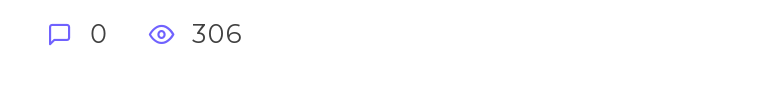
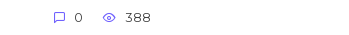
- 306
+ 388
